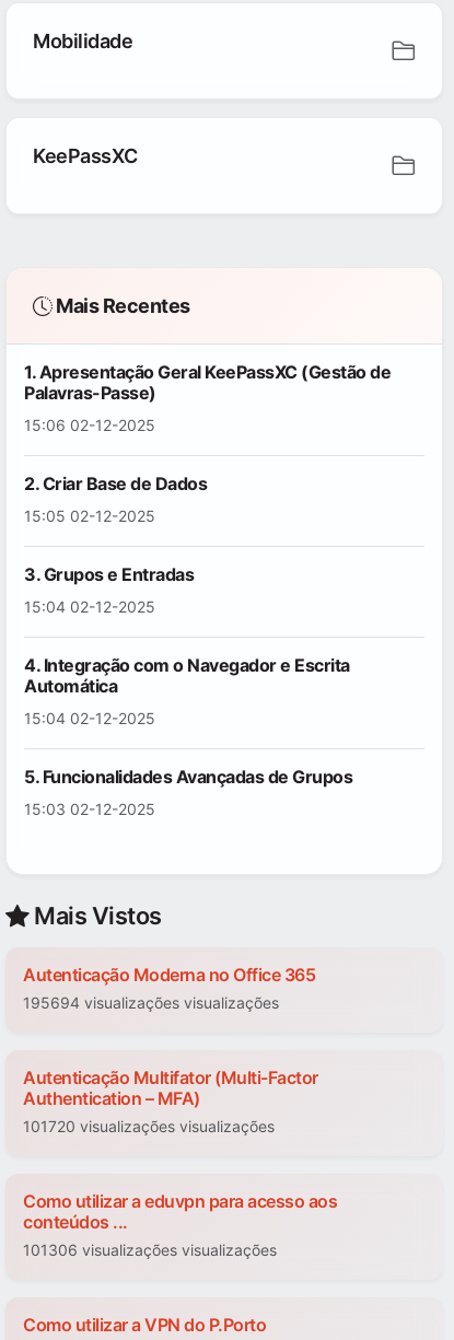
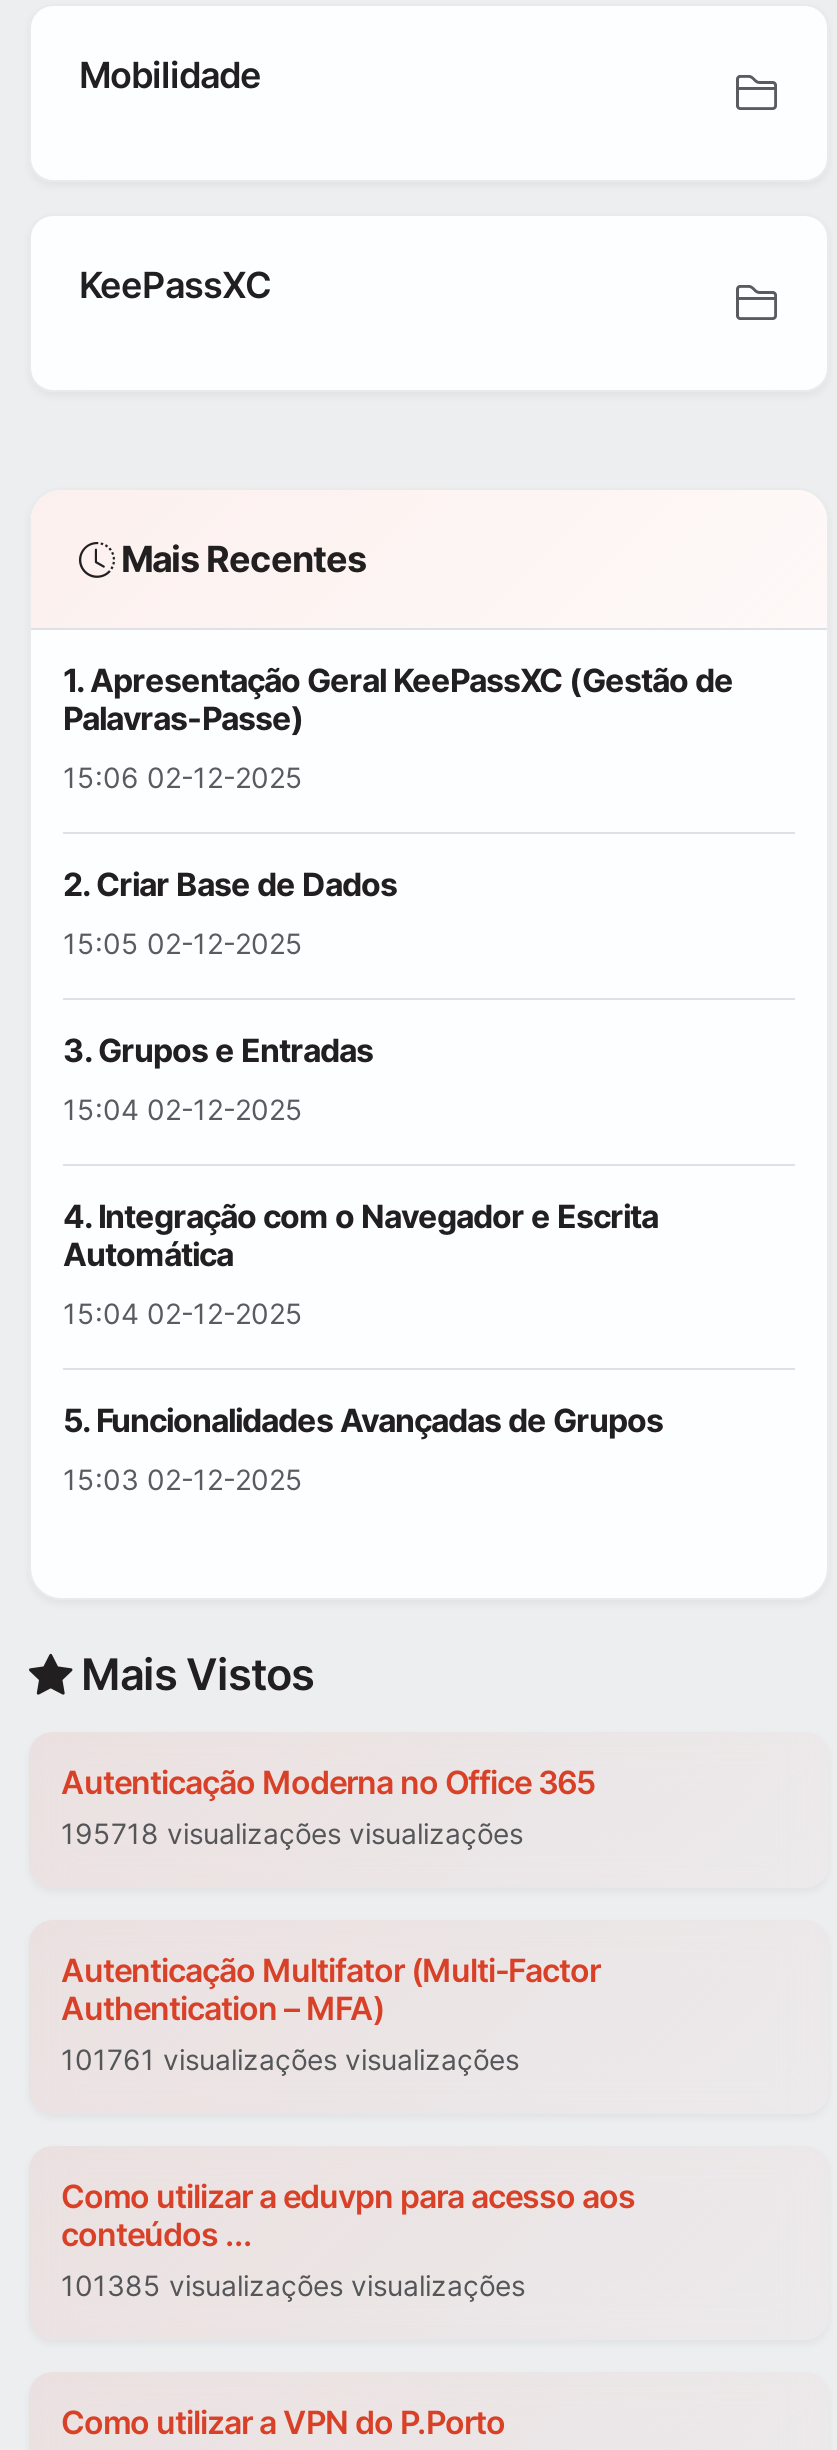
- 195694 visualizações visualizações
+ 195718 visualizações visualizações

- 101720 visualizações visualizações
+ 101761 visualizações visualizações

- 101306 visualizações visualizações
+ 101385 visualizações visualizações
